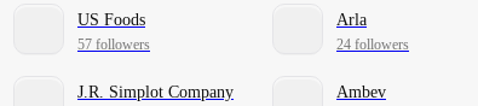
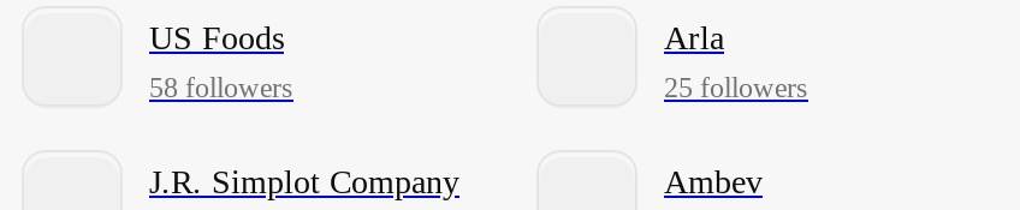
- 57 followers
+ 58 followers

- 24 followers
+ 25 followers
